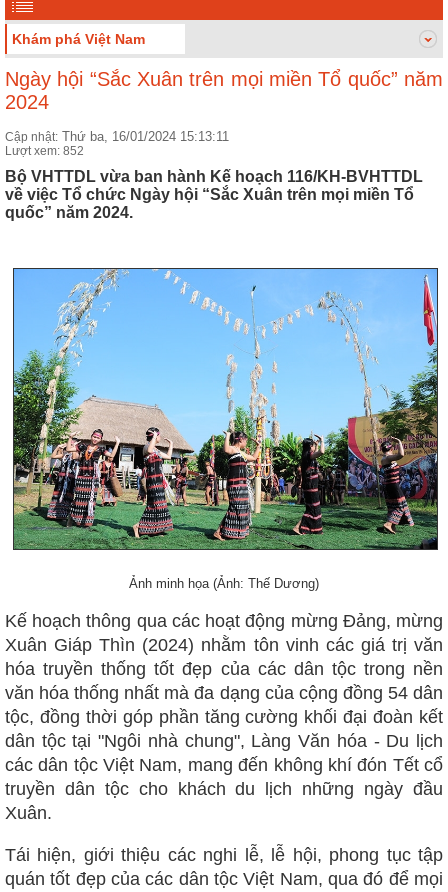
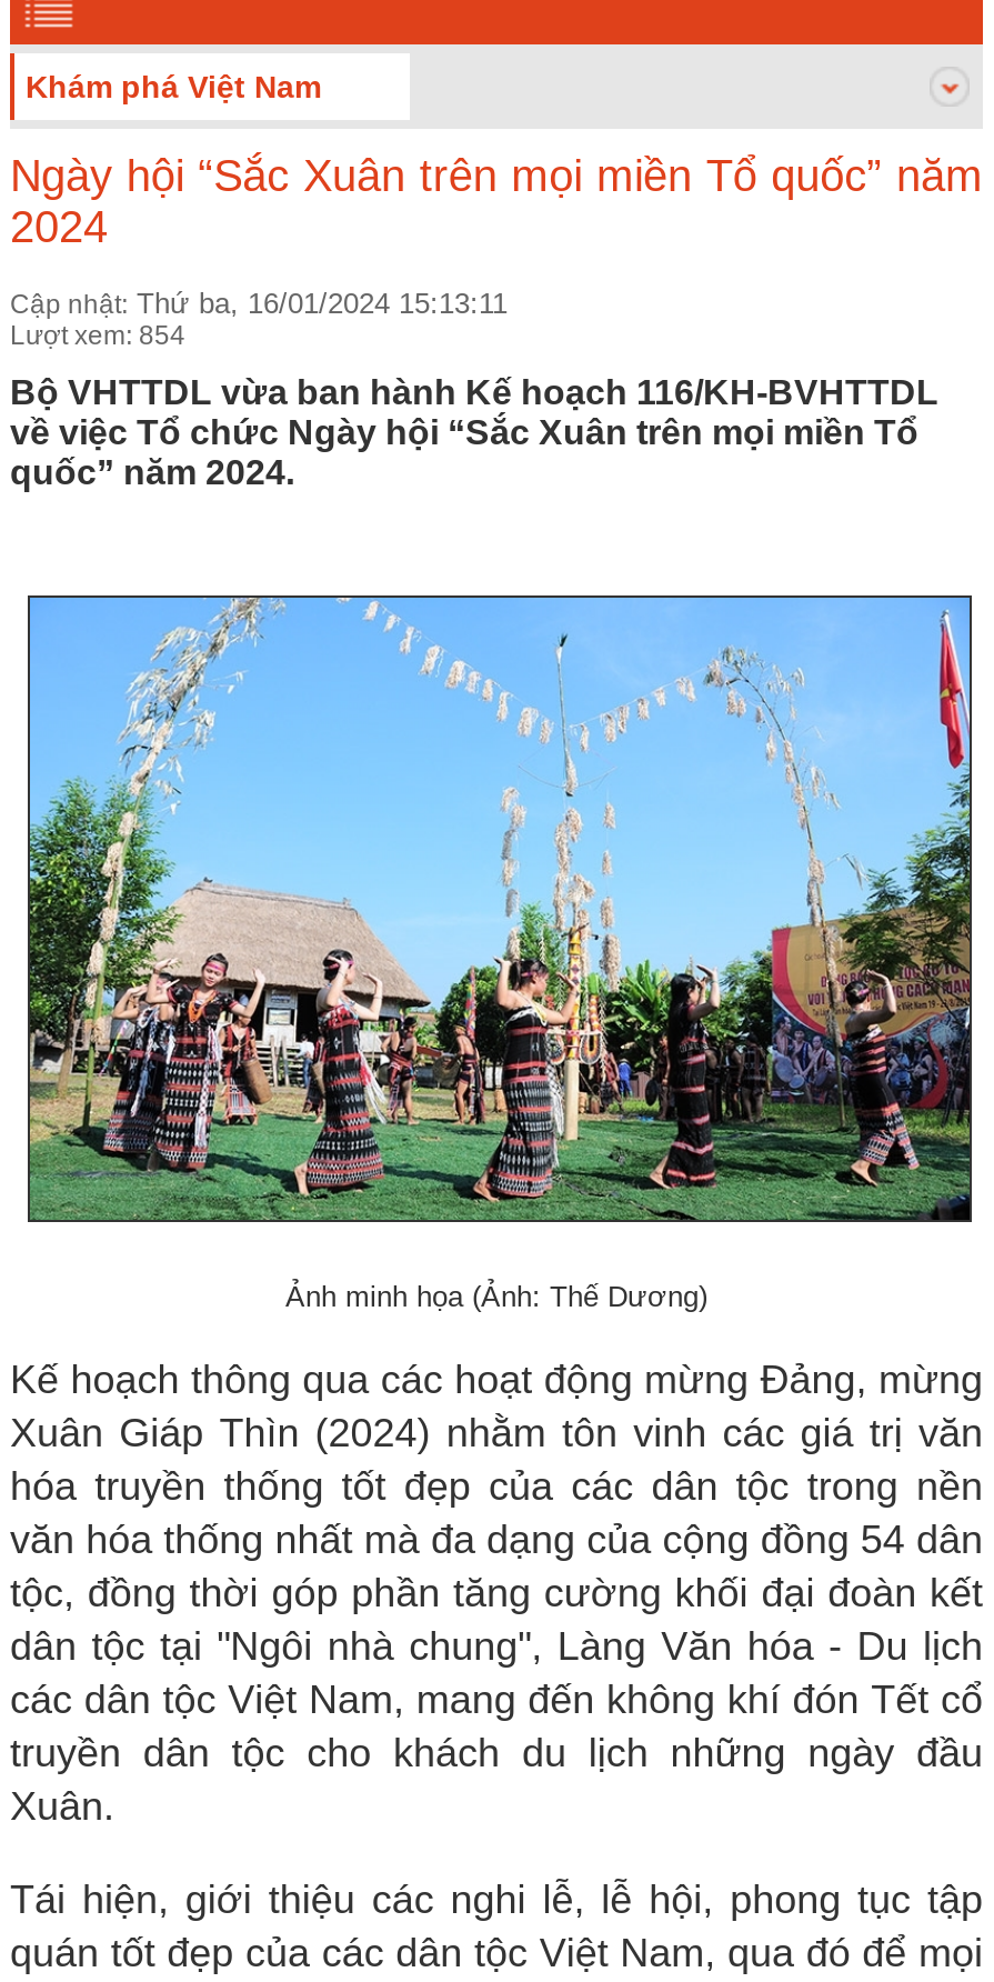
- Lượt xem: 852
+ Lượt xem: 854
